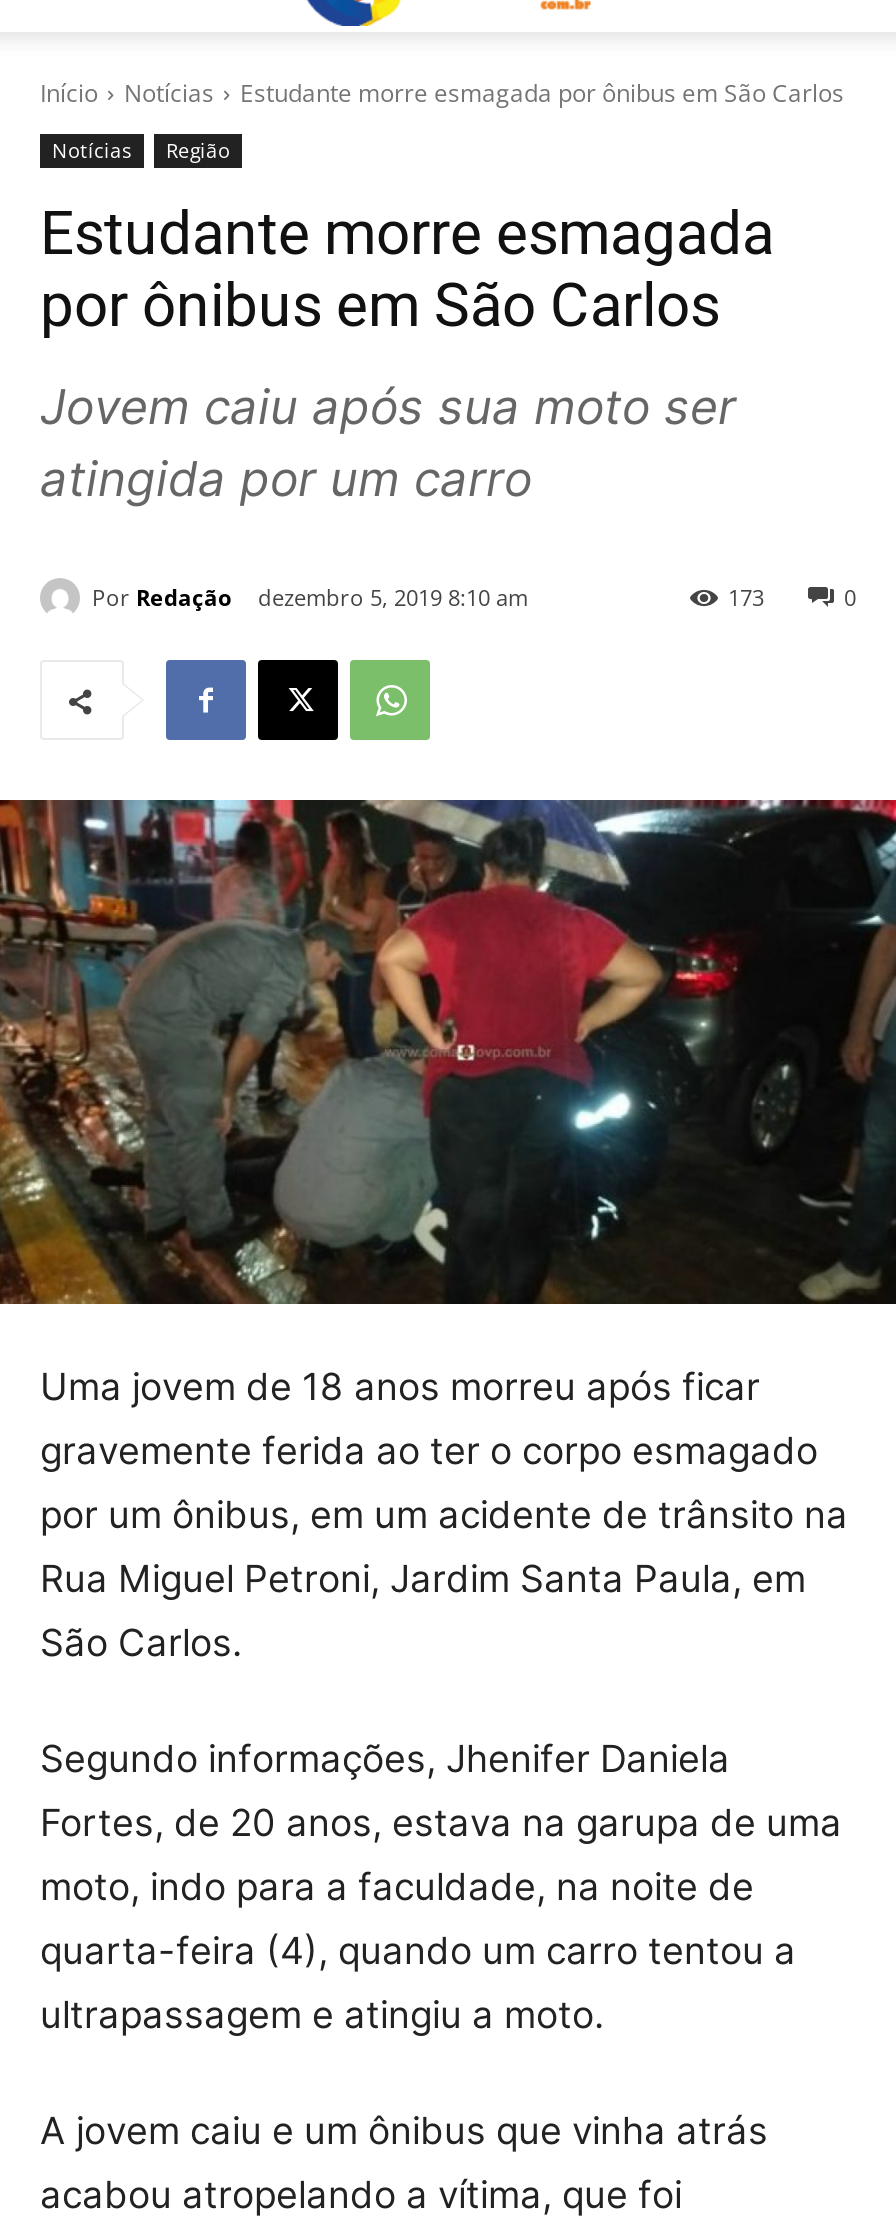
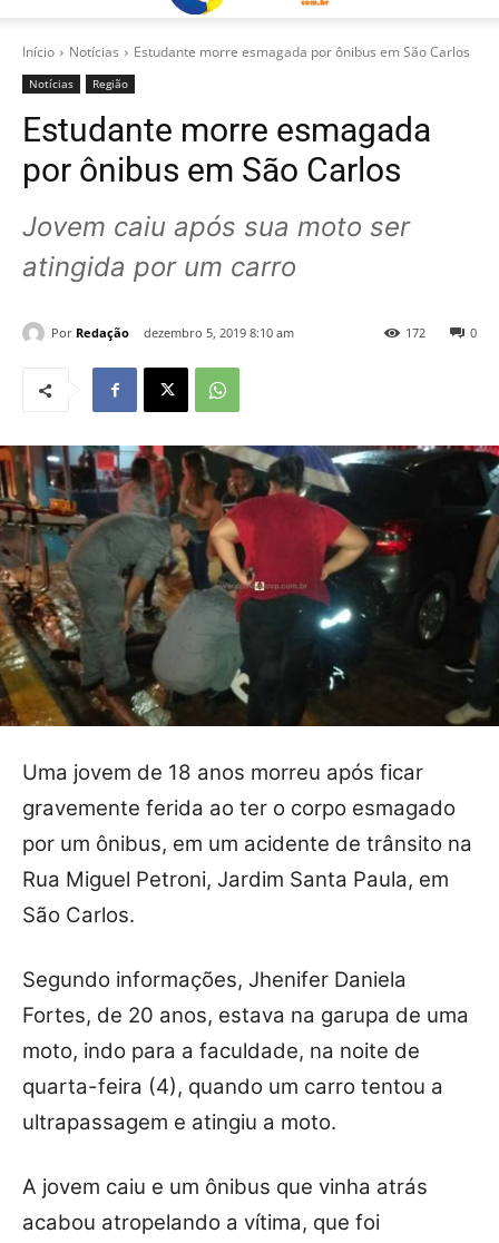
- 173
+ 172
